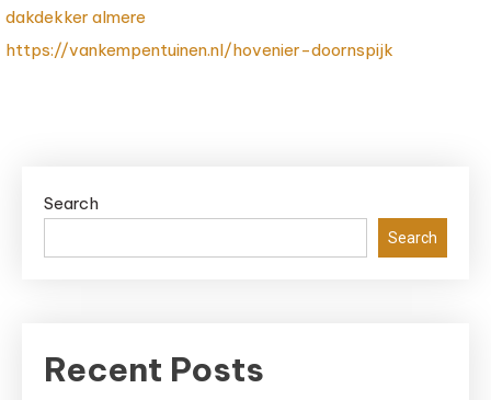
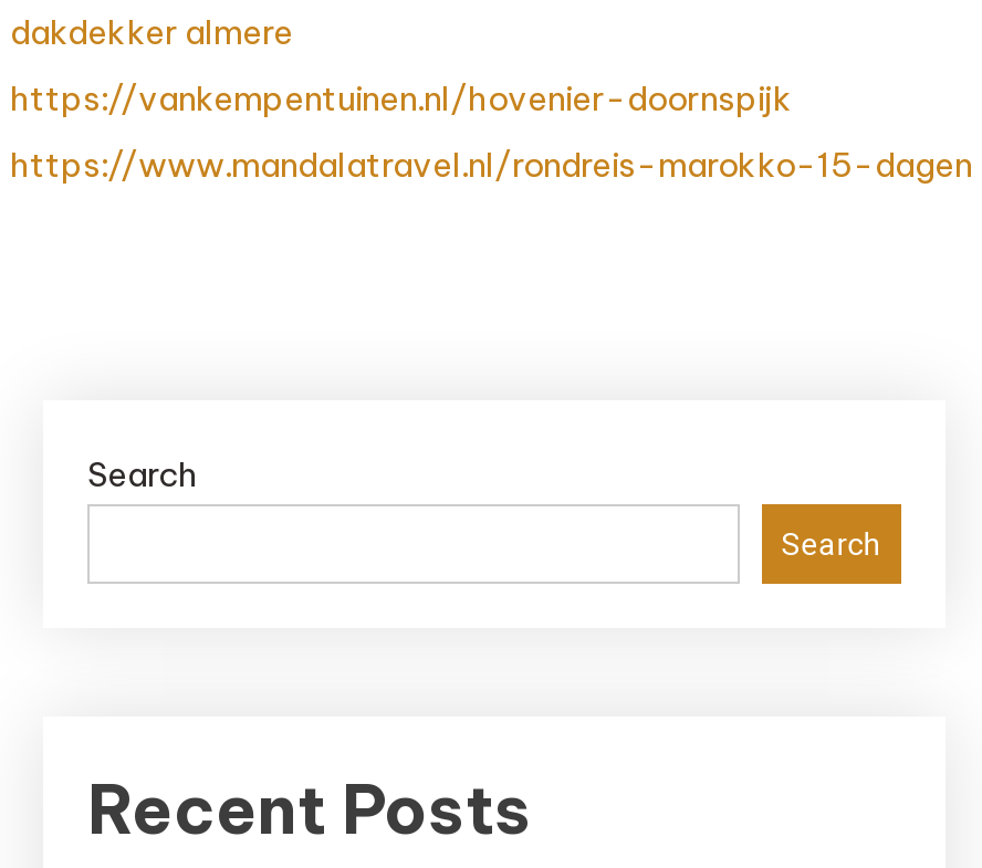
+ https://www.mandalatravel.nl/rondreis-marokko-15-dagen
